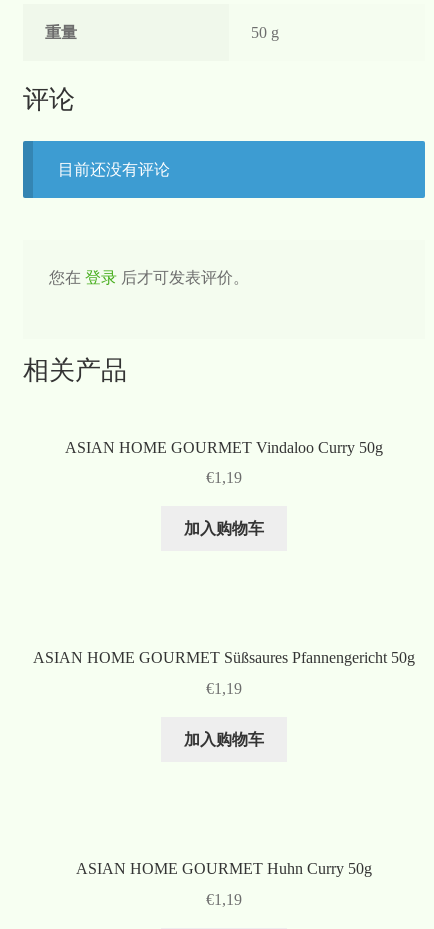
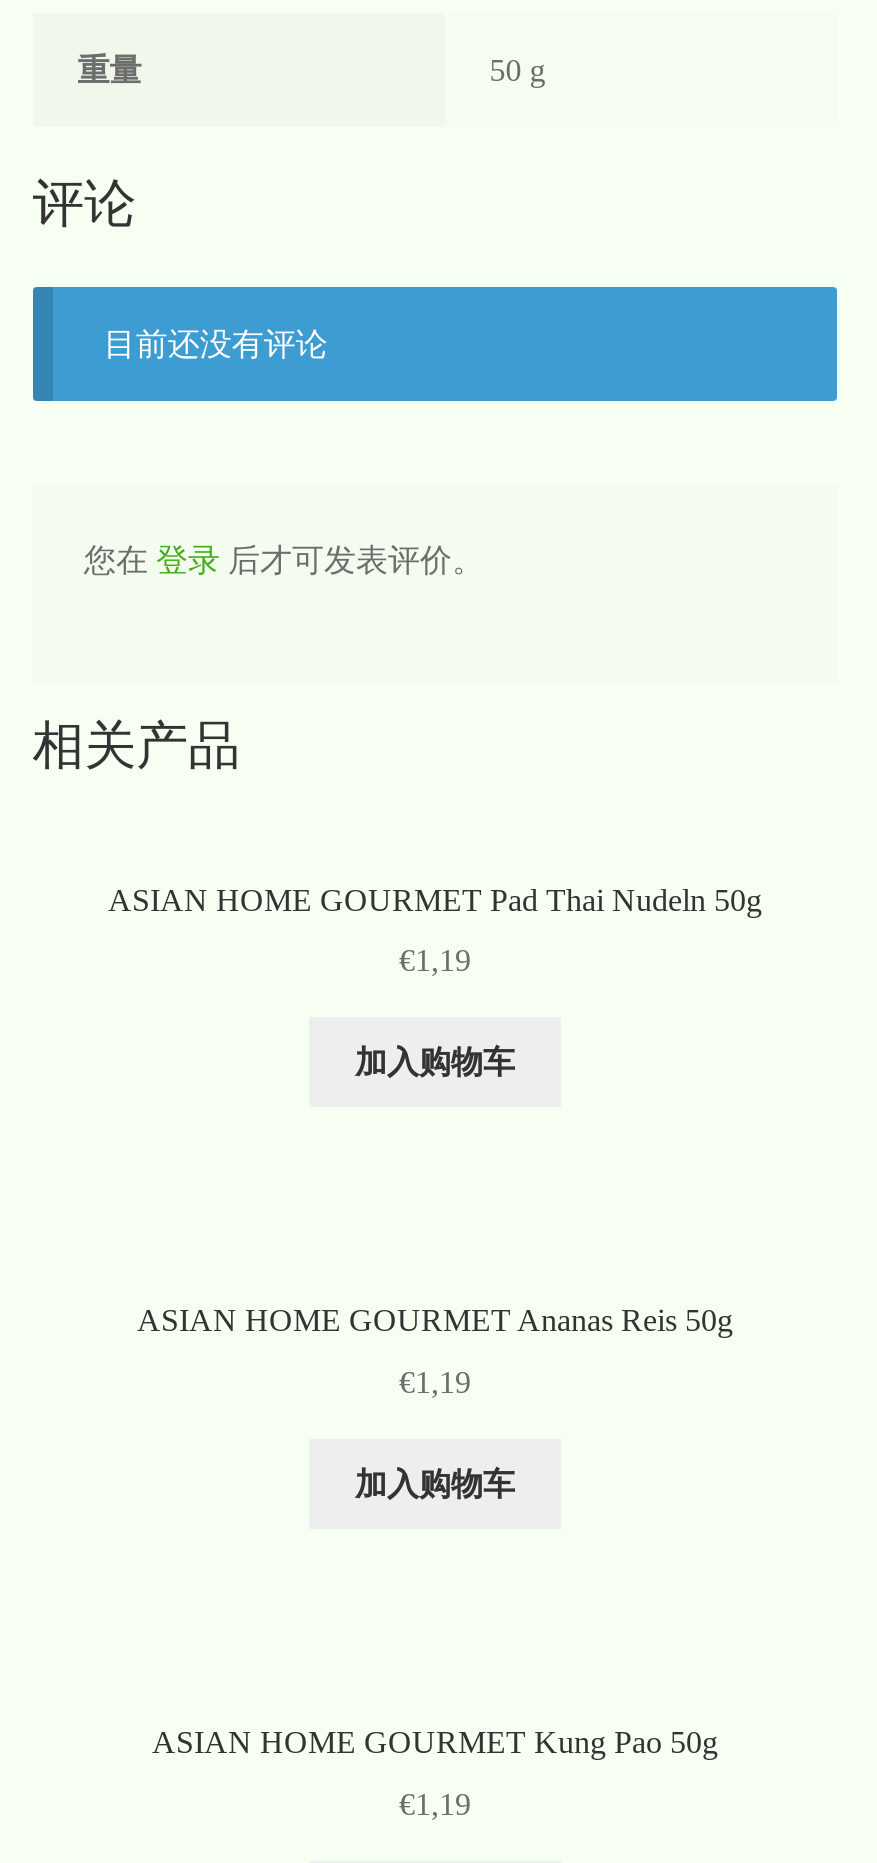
- ASIAN HOME GOURMET Vindaloo Curry 50g
+ ASIAN HOME GOURMET Pad Thai Nudeln 50g

- ASIAN HOME GOURMET Süßsaures Pfannengericht 50g
+ ASIAN HOME GOURMET Ananas Reis 50g

- ASIAN HOME GOURMET Huhn Curry 50g
+ ASIAN HOME GOURMET Kung Pao 50g
